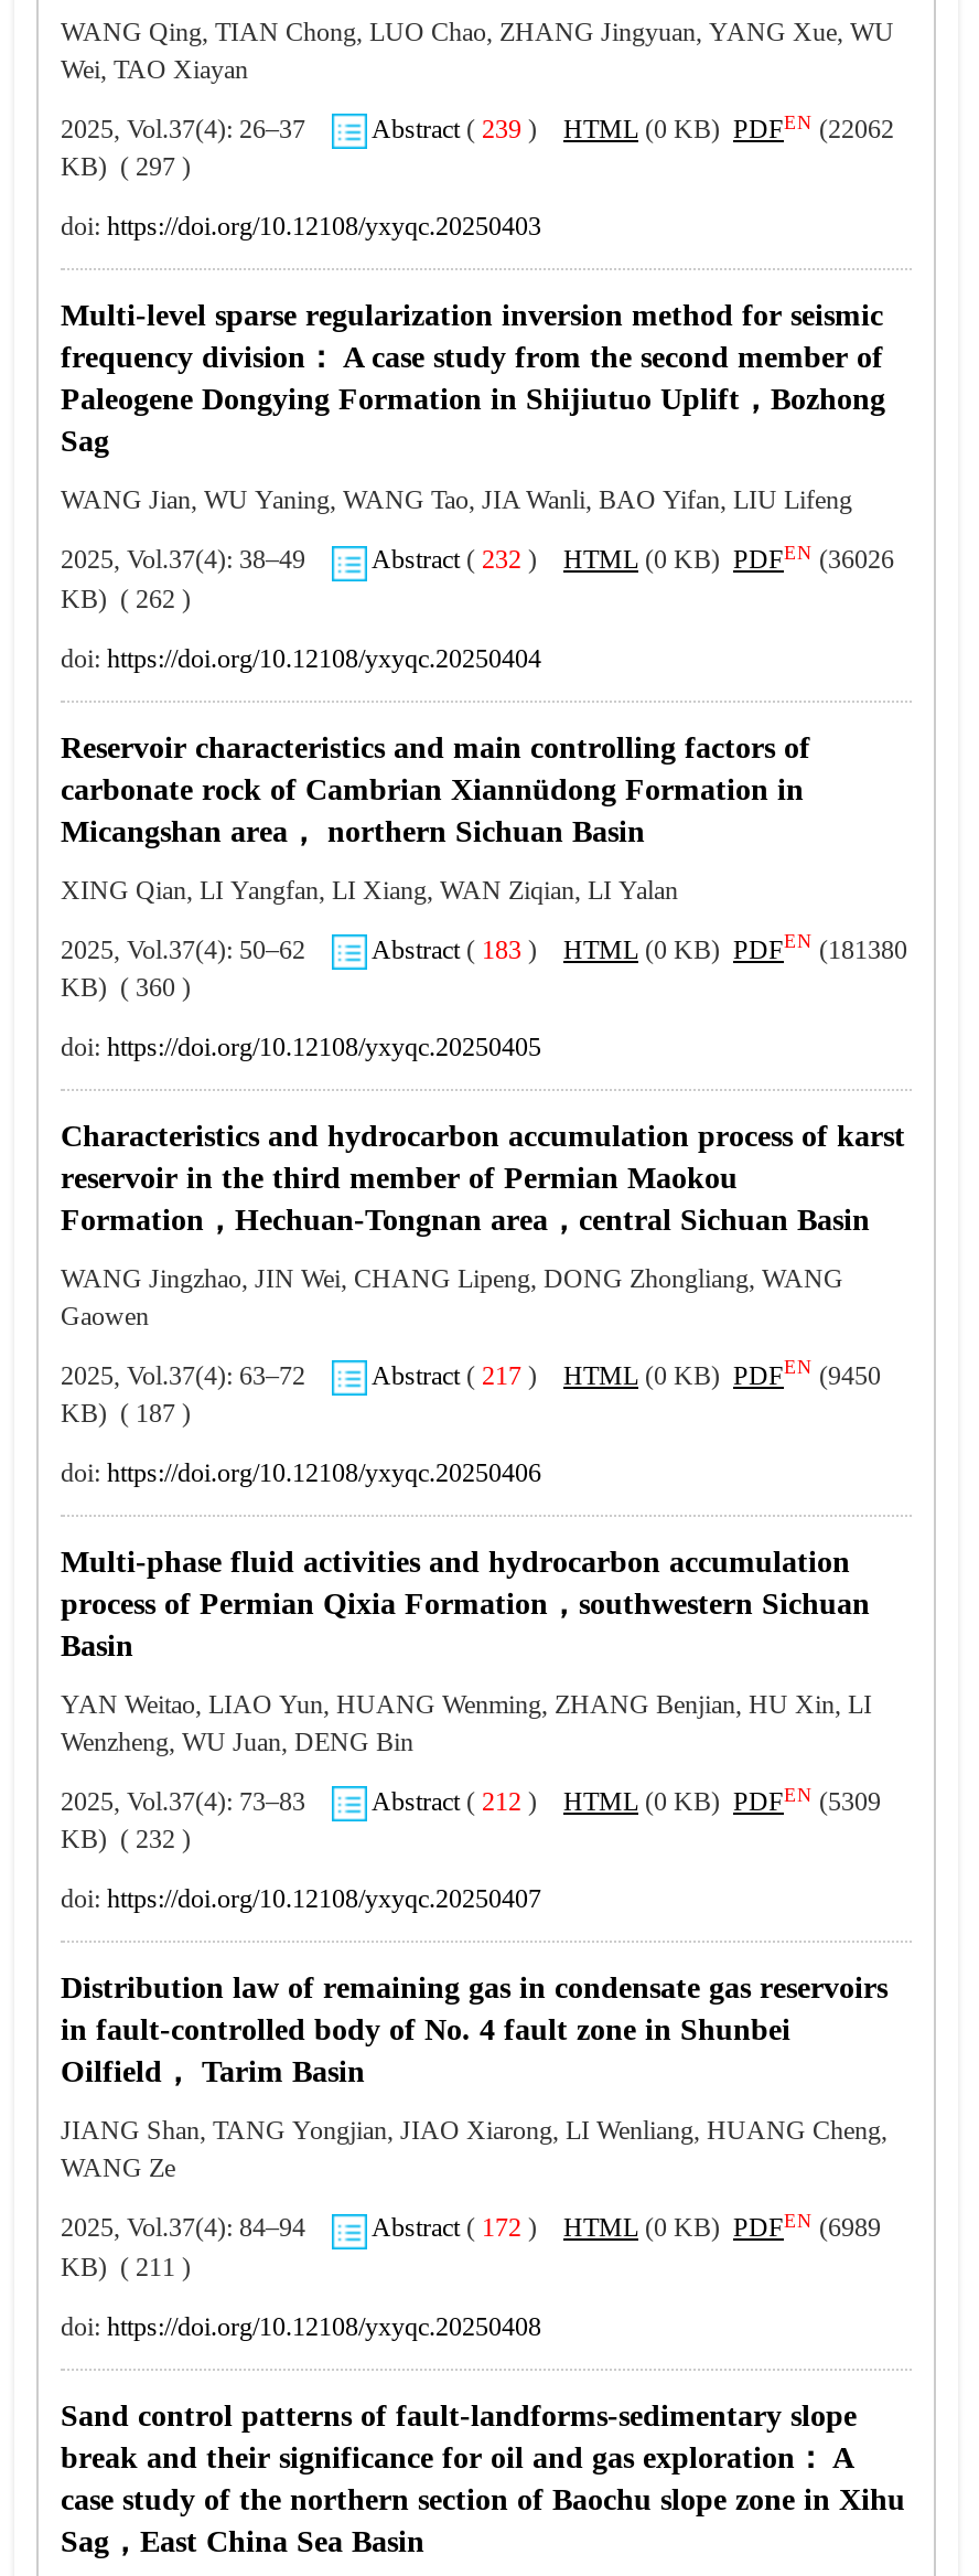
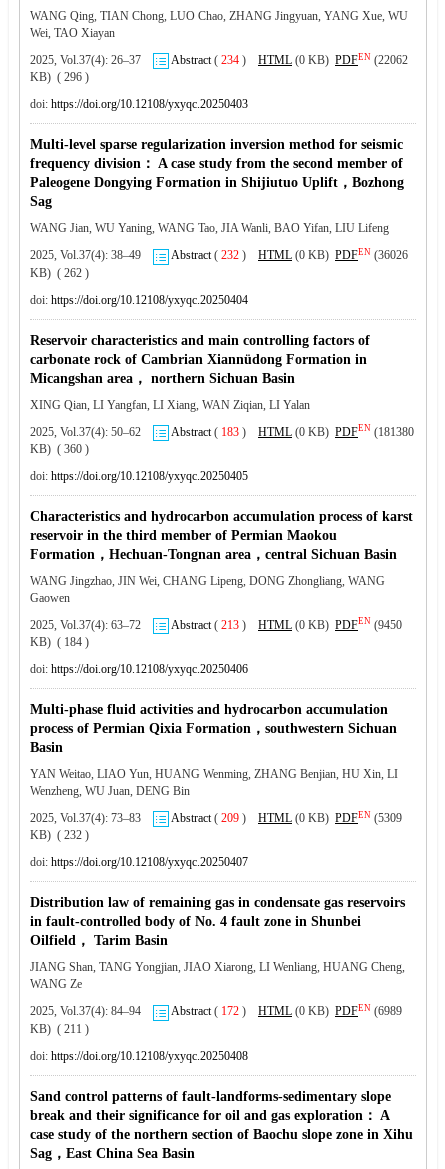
- Abstract (239) HTML (0 KB) PDFEN (22062
+ Abstract (234) HTML (0 KB) PDFEN (22062

- KB) ( 297 )
+ KB) ( 296 )

- Abstract (217) HTML (0 KB) PDFEN (9450
+ Abstract (213) HTML (0 KB) PDFEN (9450

- KB) ( 187 )
+ KB) ( 184 )

- Abstract (212) HTML (0 KB) PDFEN (5309
+ Abstract (209) HTML (0 KB) PDFEN (5309
